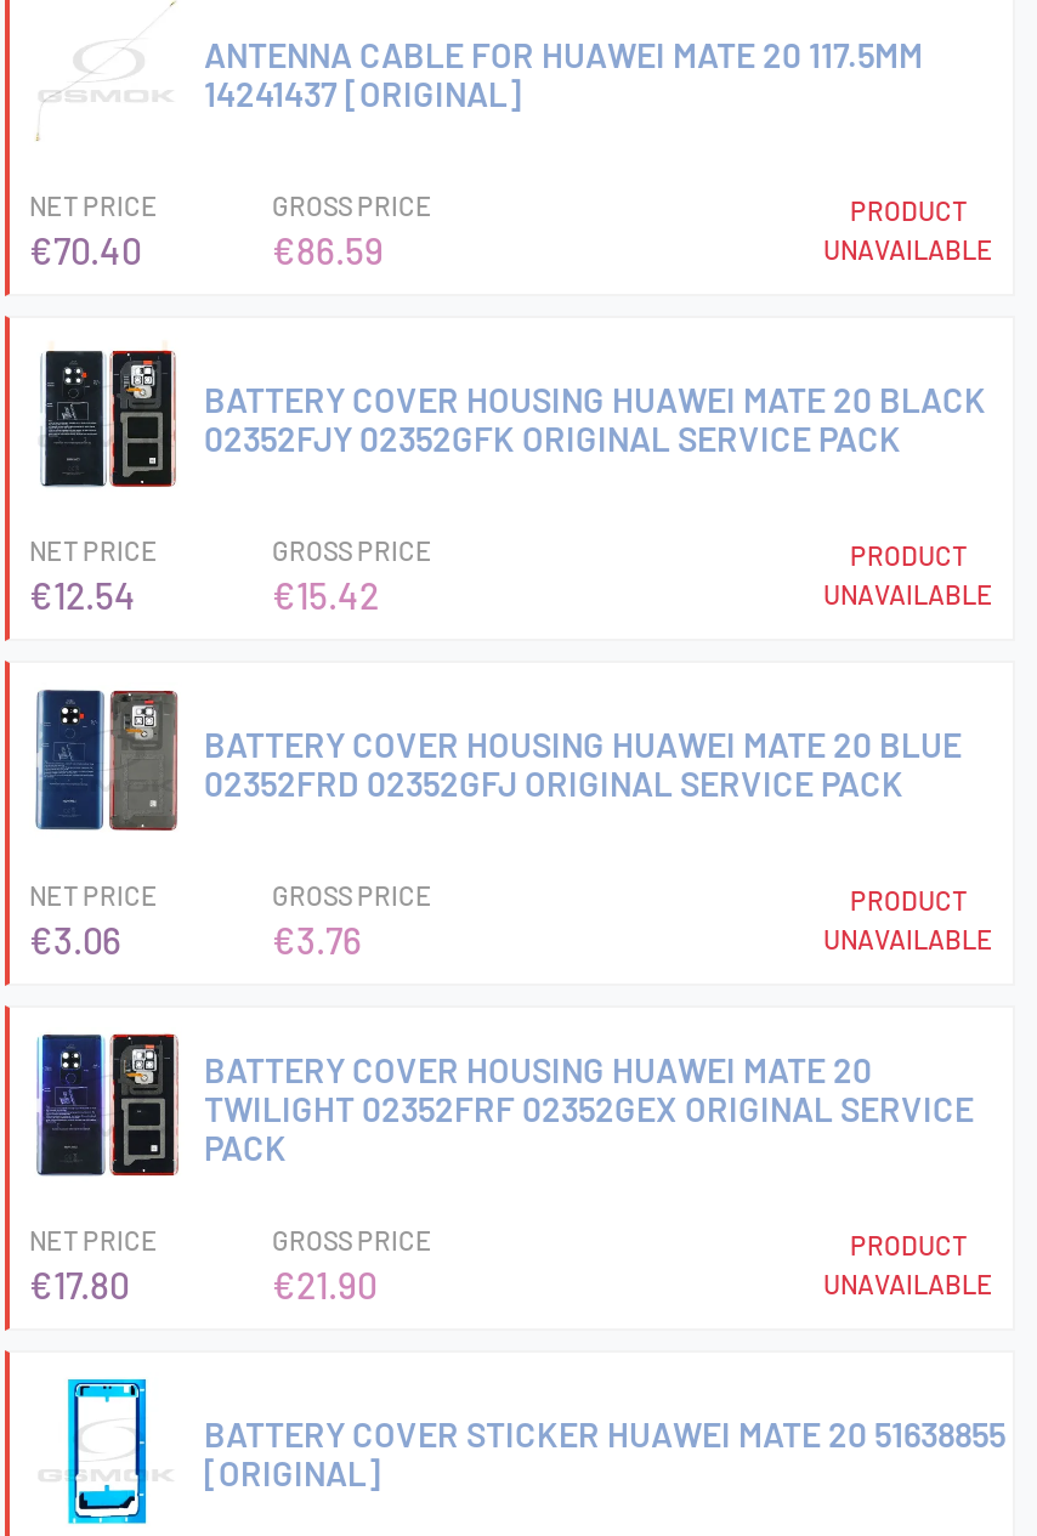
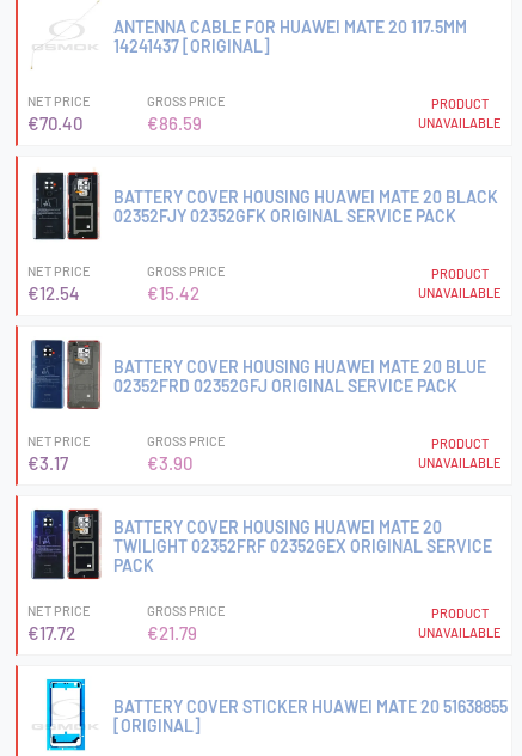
- €3.06
+ €3.17

- €3.76
+ €3.90

- €17.80
+ €17.72

- €21.90
+ €21.79
